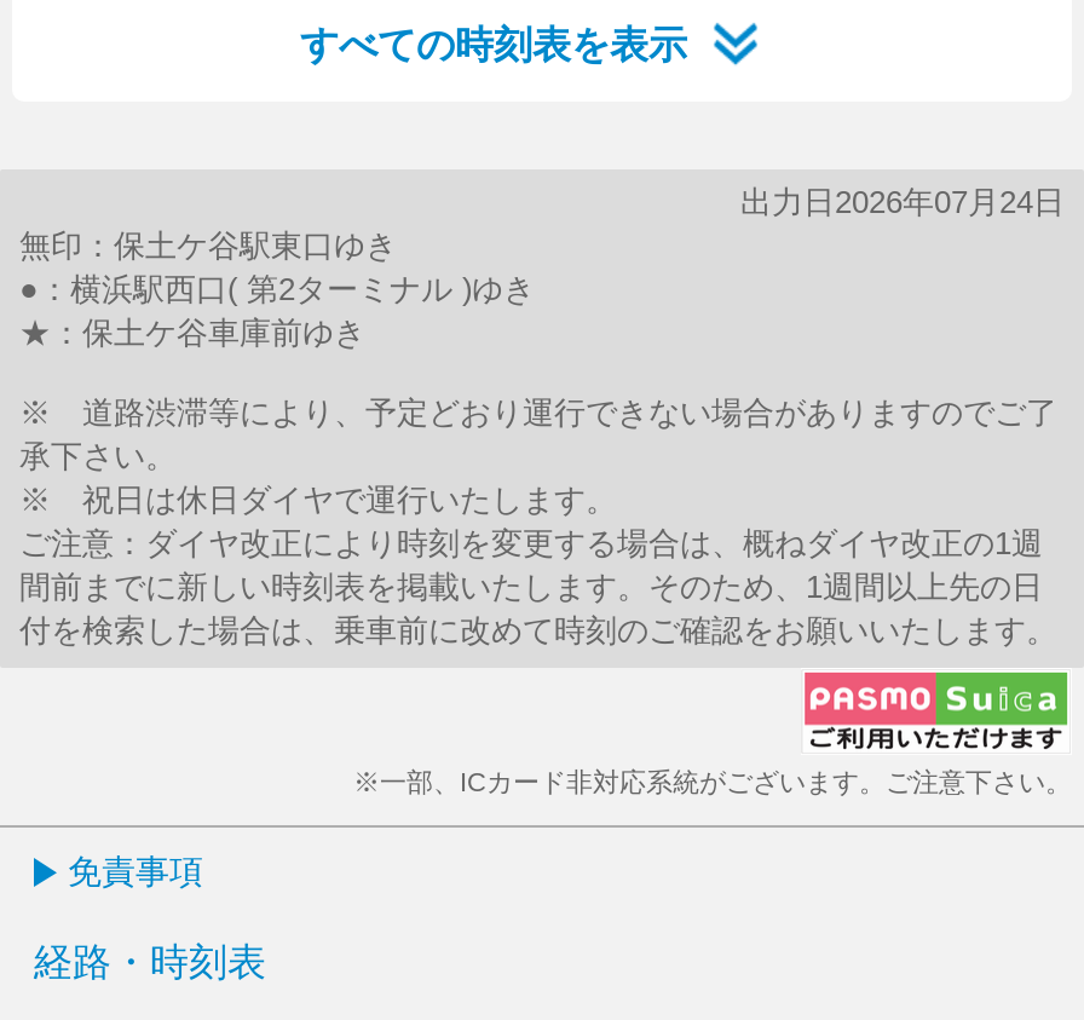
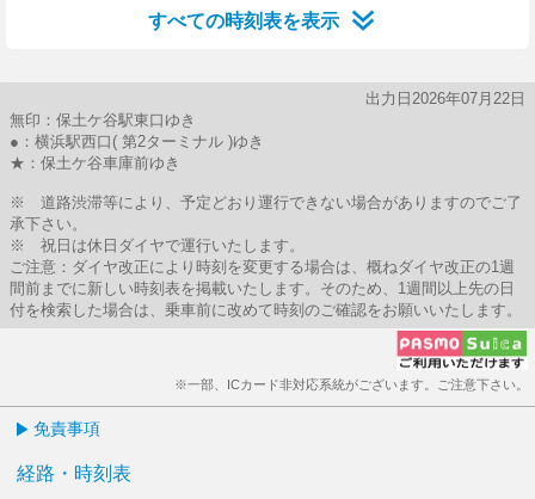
- 出力日2026年07月24日
+ 出力日2026年07月22日
